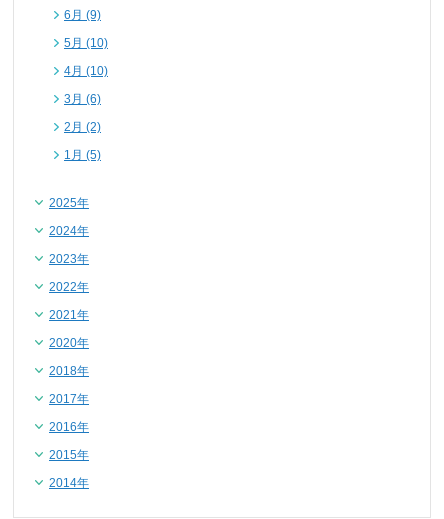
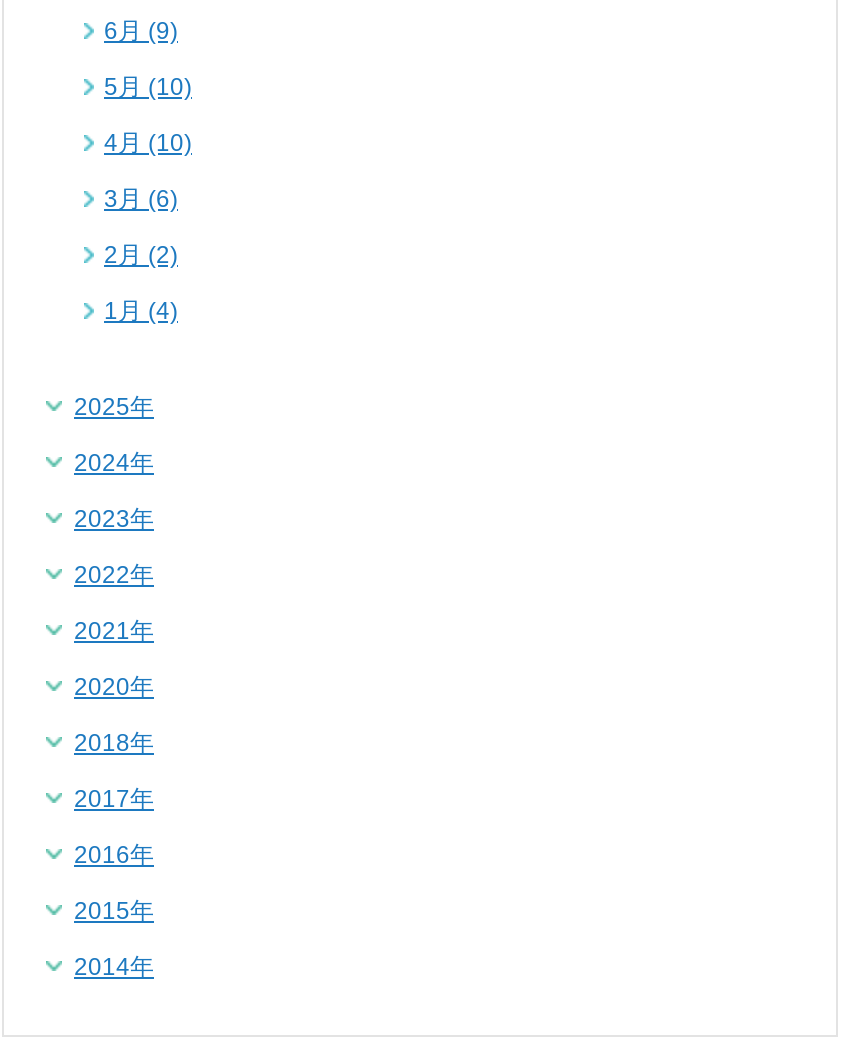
- 1月 (5)
+ 1月 (4)
